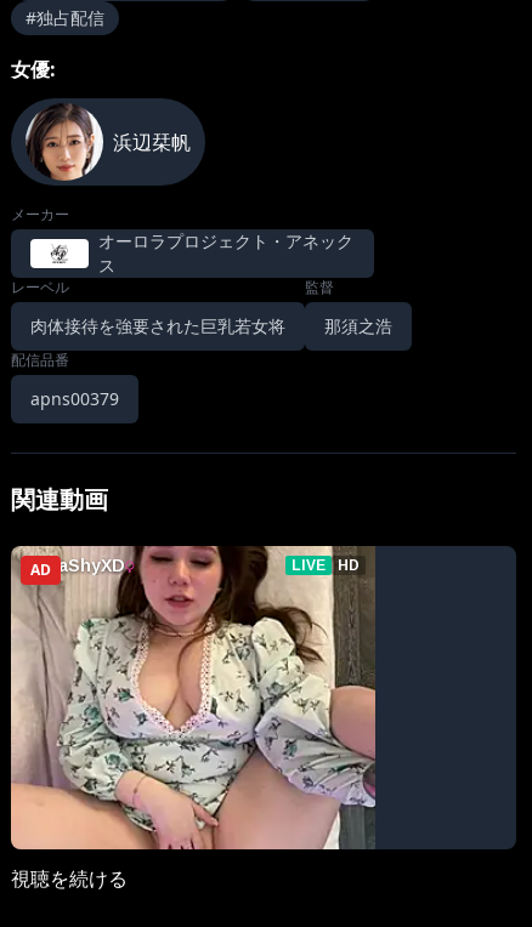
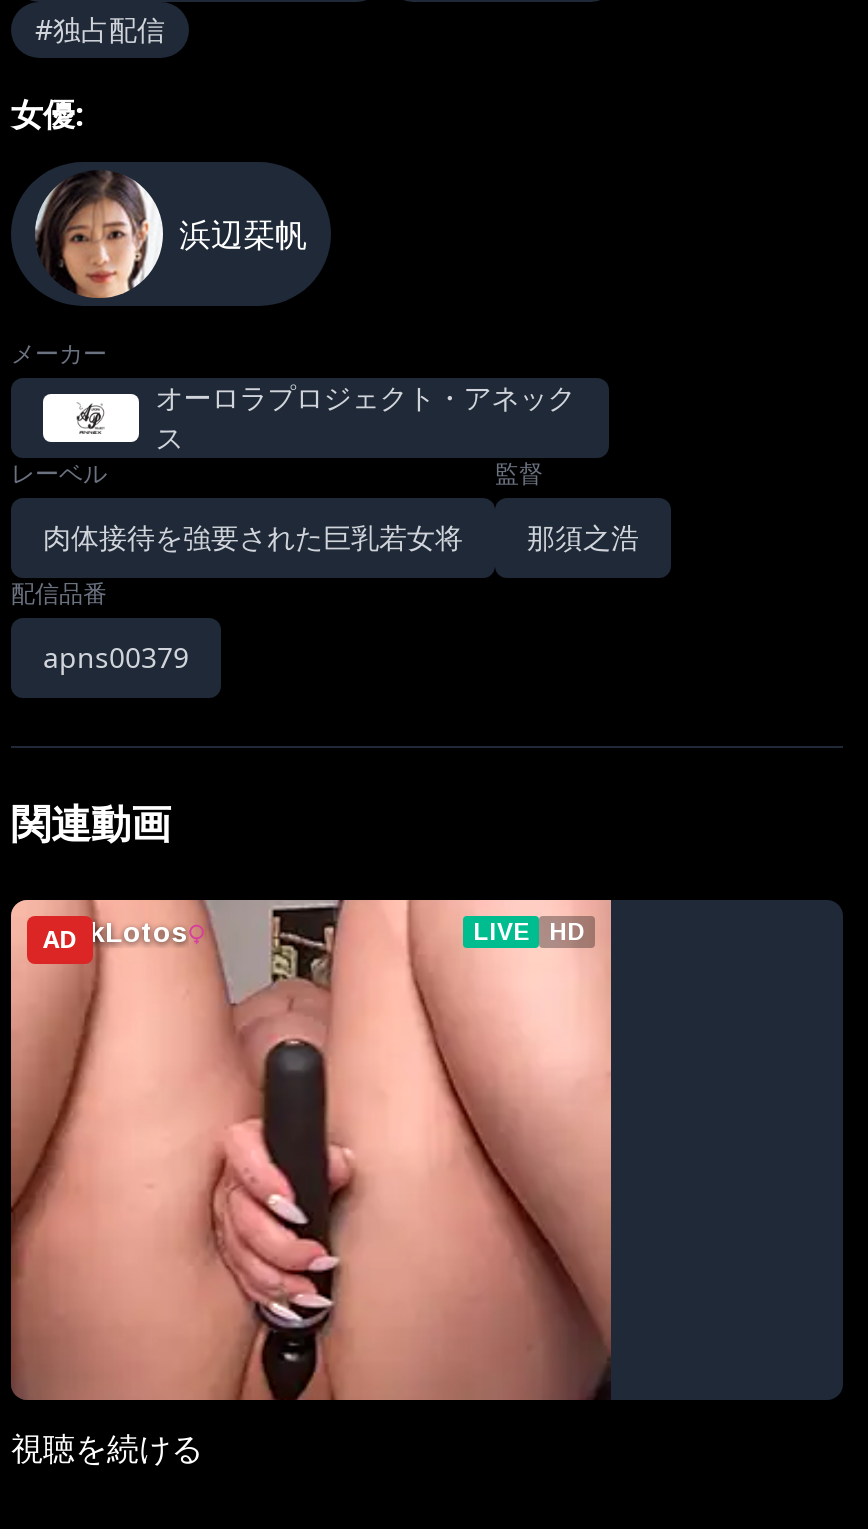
- [image]
+ [image]
